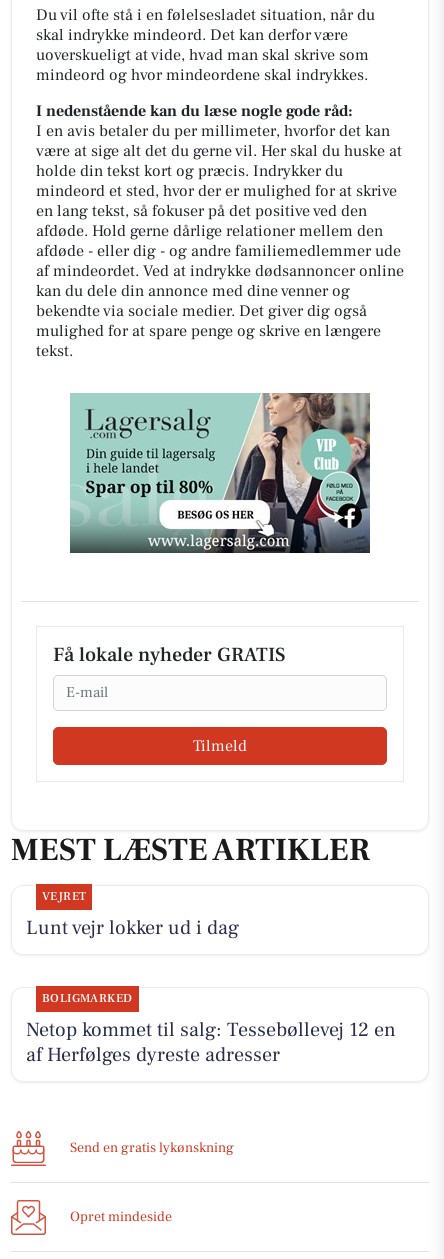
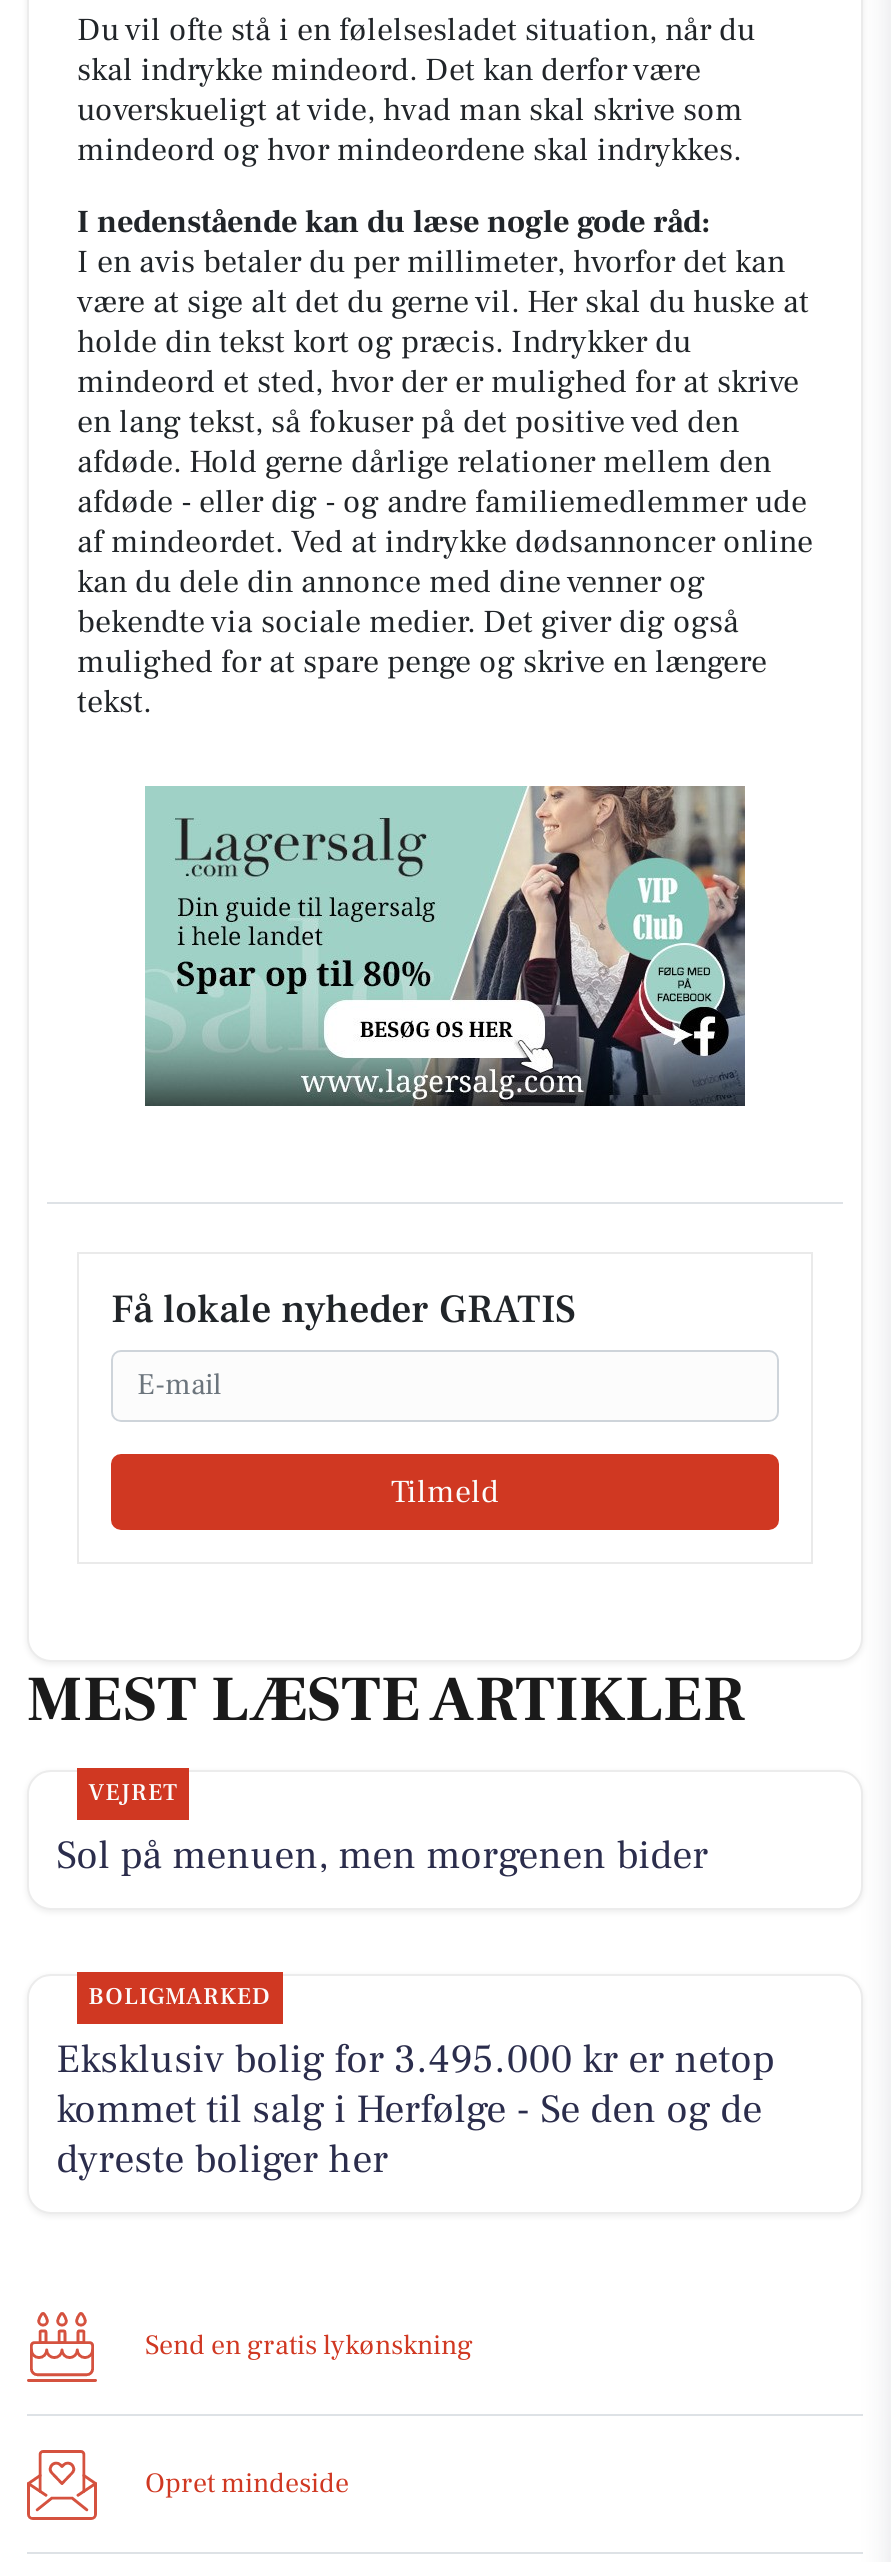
- Lunt vejr lokker ud i dag
+ Sol på menuen, men morgenen bider

- Netop kommet til salg: Tessebøllevej 12 en
- af Herfølges dyreste adresser
+ Eksklusiv bolig for 3.495.000 kr er netop
+ kommet til salg i Herfølge - Se den og de
+ dyreste boliger her
